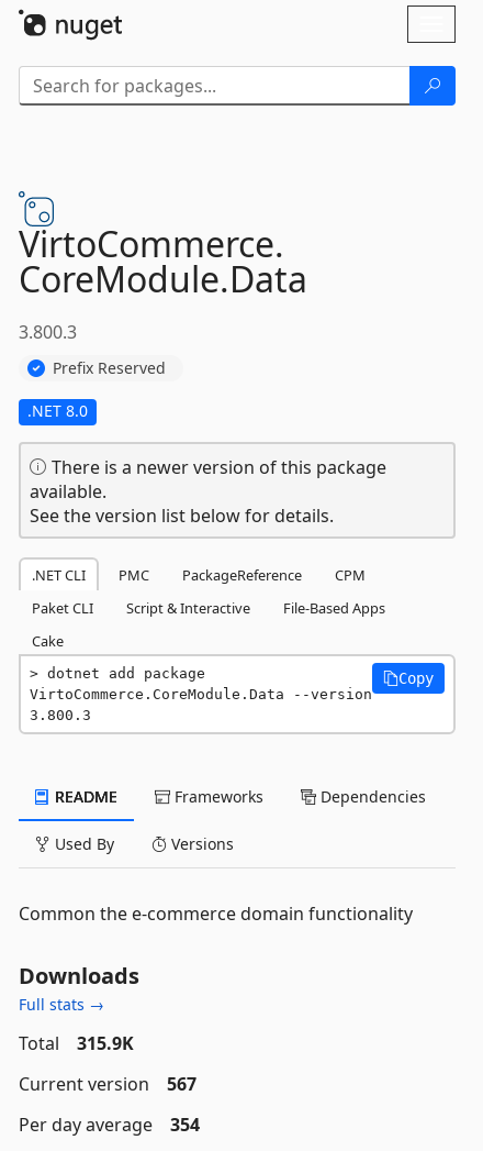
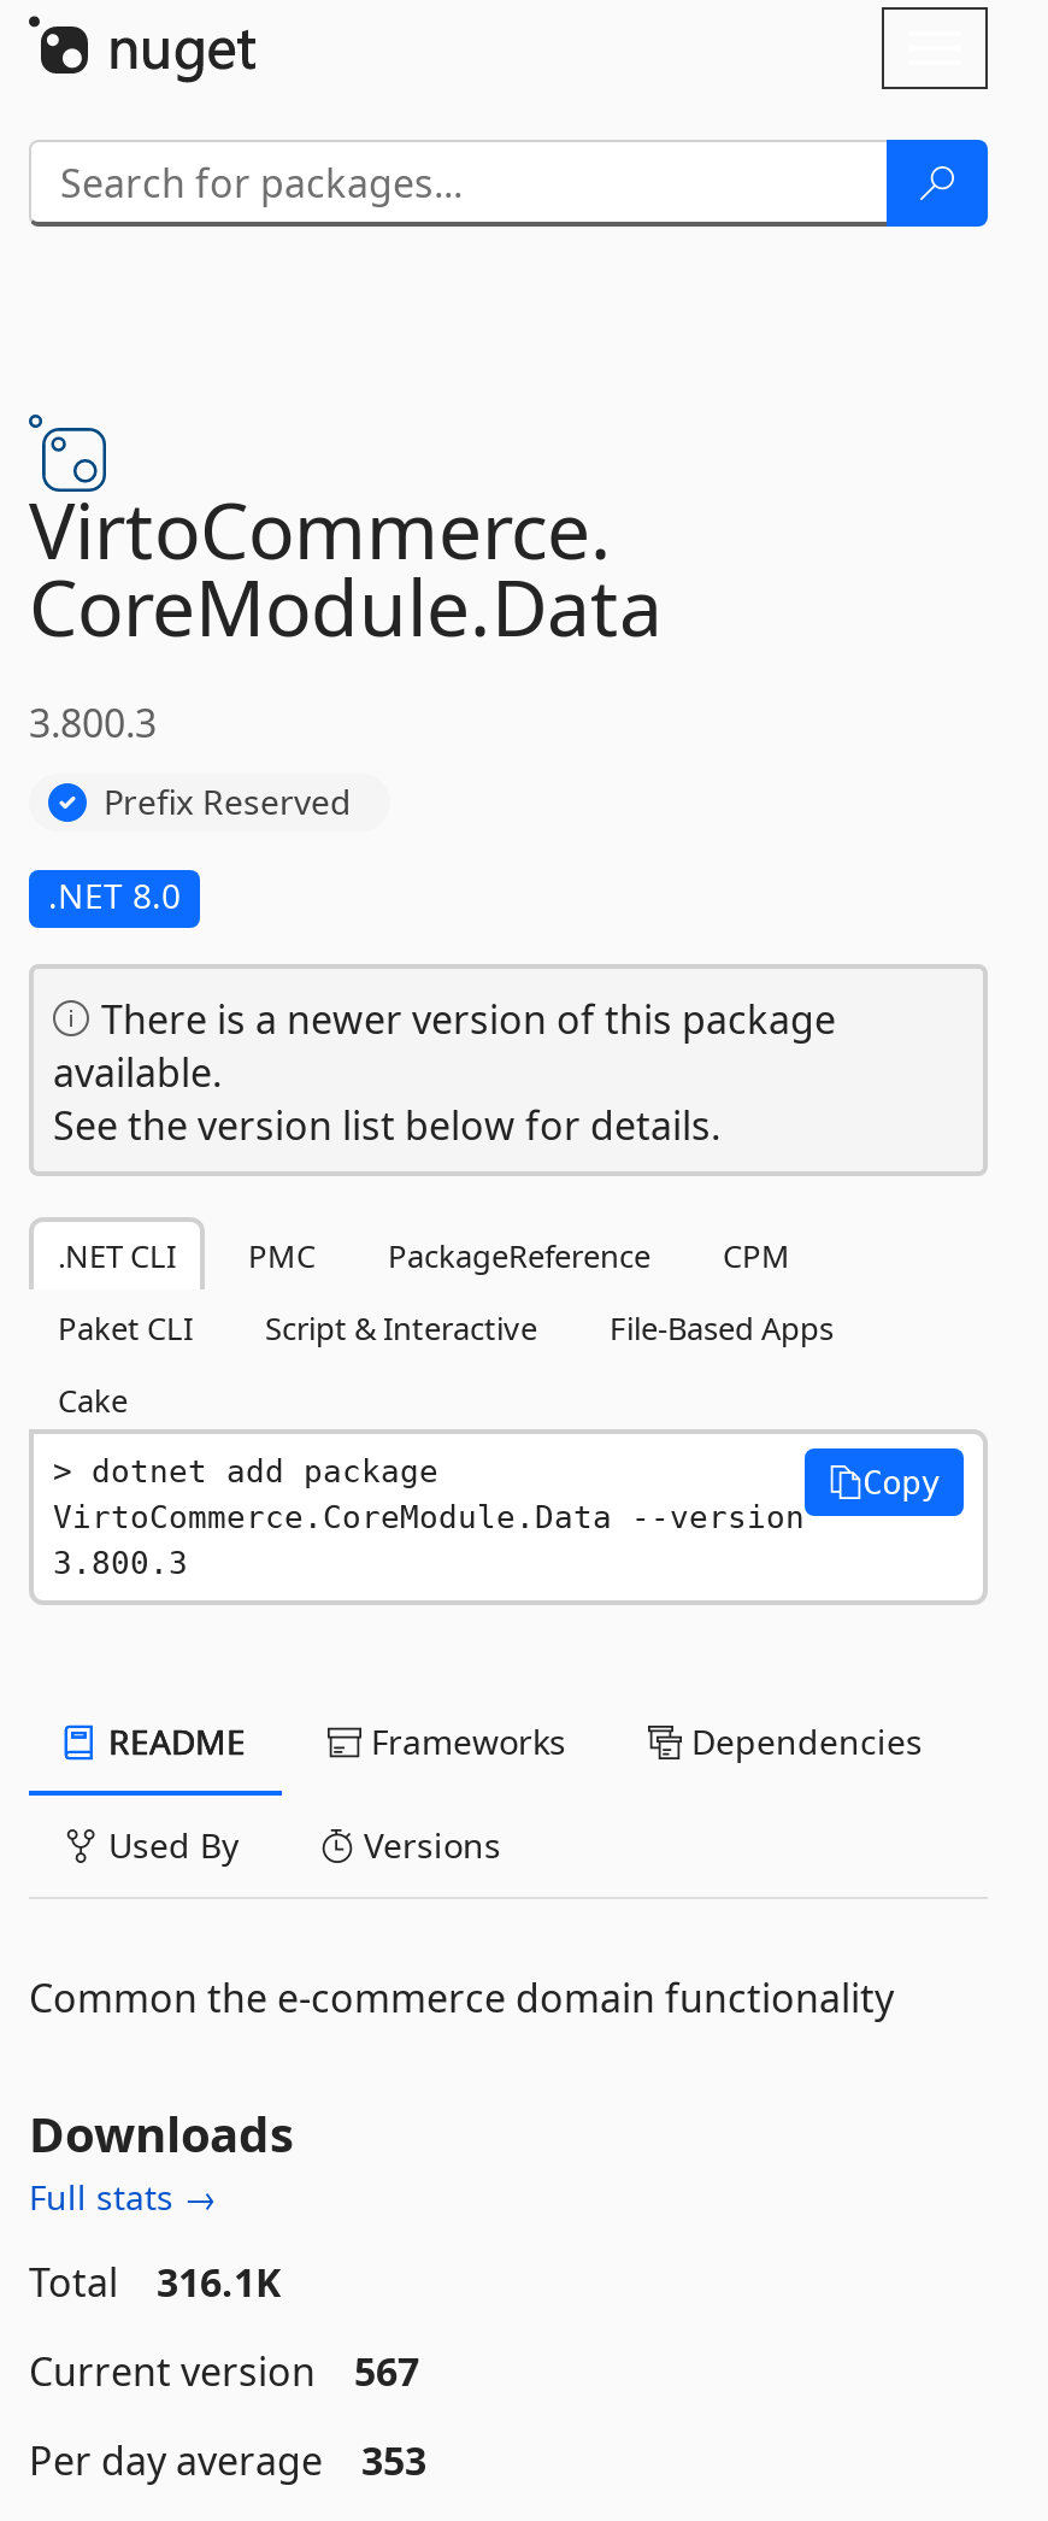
- Total 315.9K
+ Total 316.1K

- Per day average 354
+ Per day average 353
